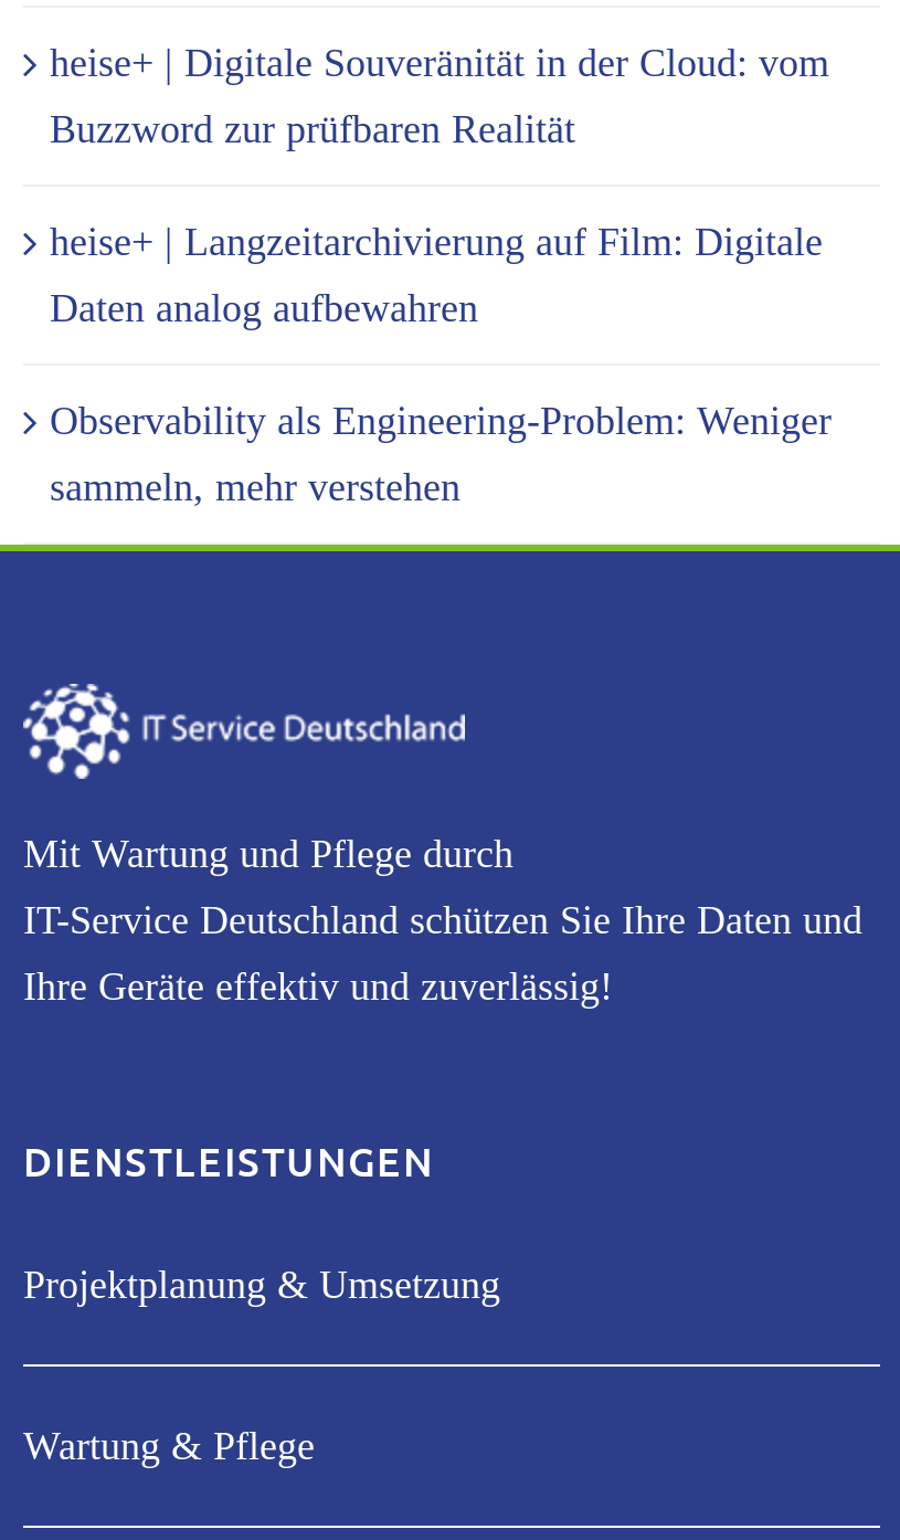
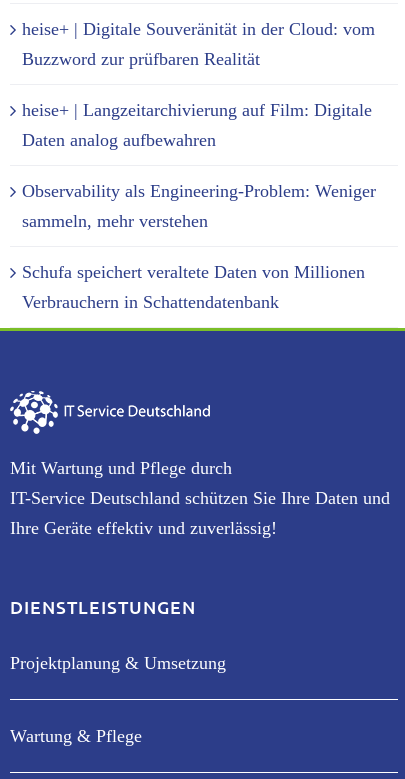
+ Schufa speichert veraltete Daten von Millionen
+ Verbrauchern in Schattendatenbank
